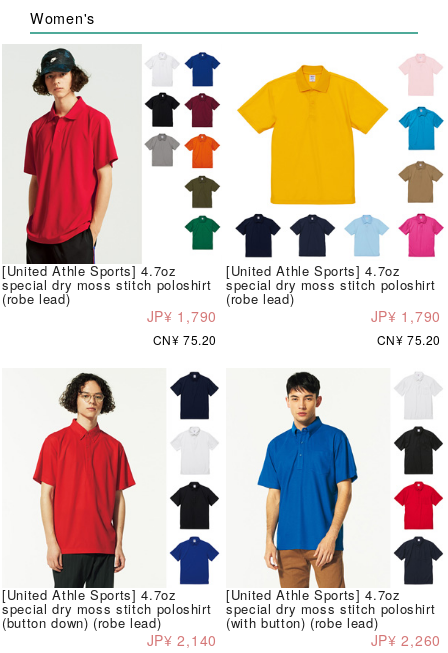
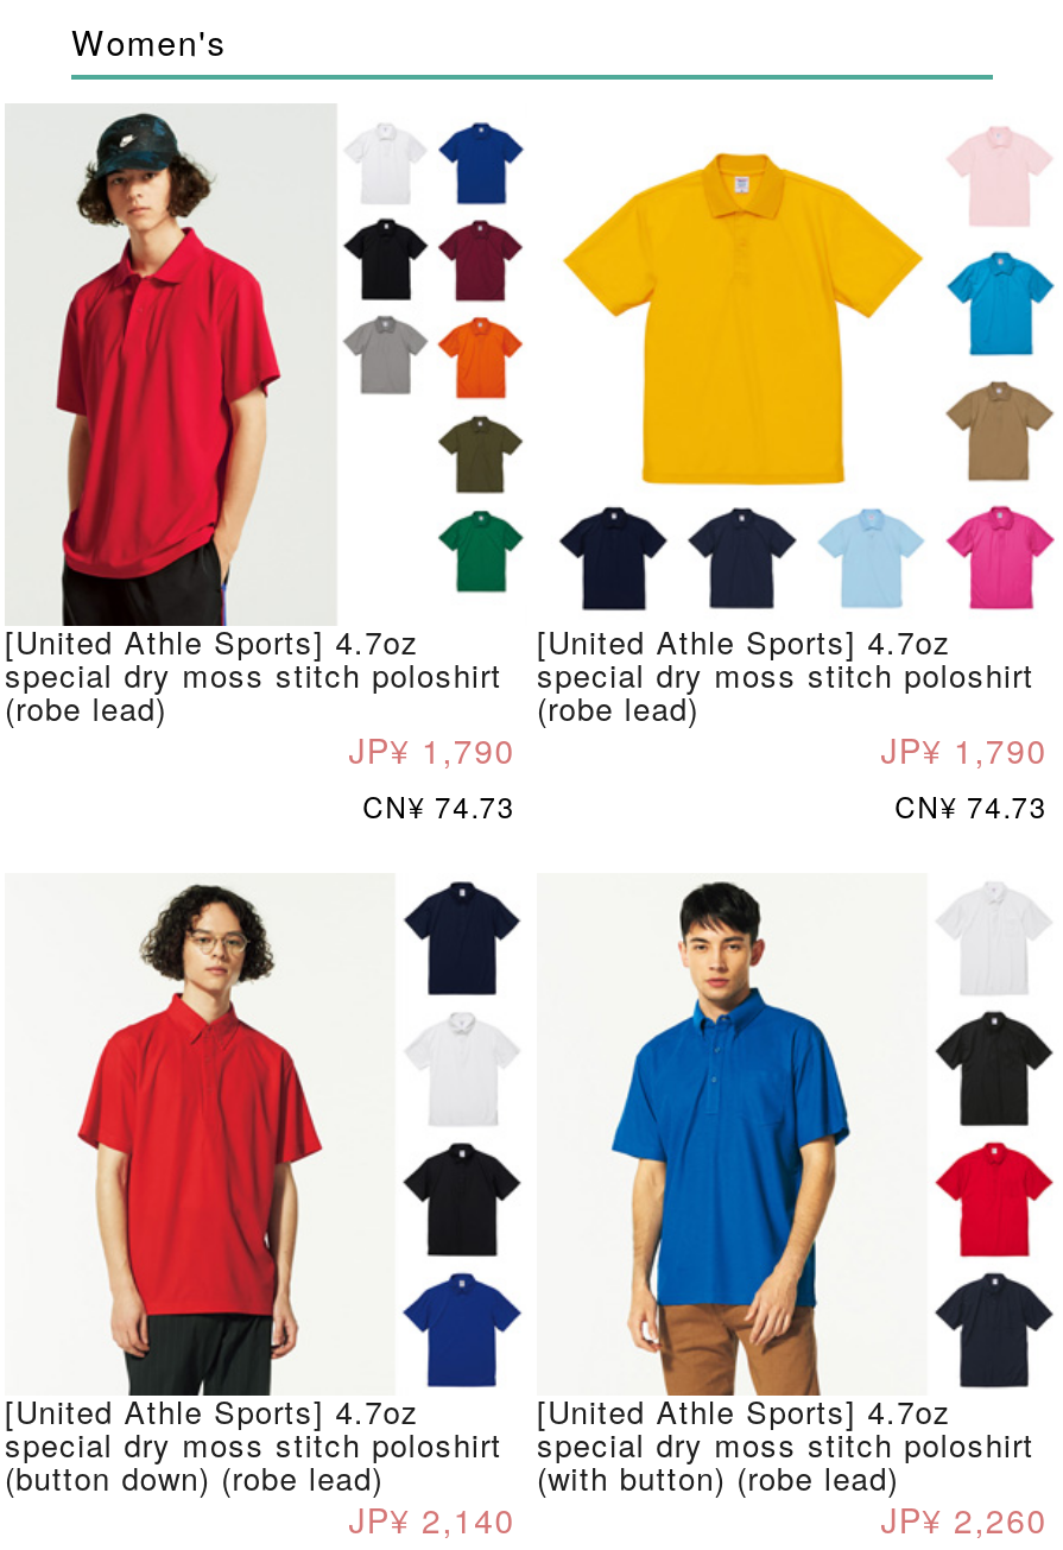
- CN¥ 75.20
+ CN¥ 74.73

- CN¥ 75.20
+ CN¥ 74.73
